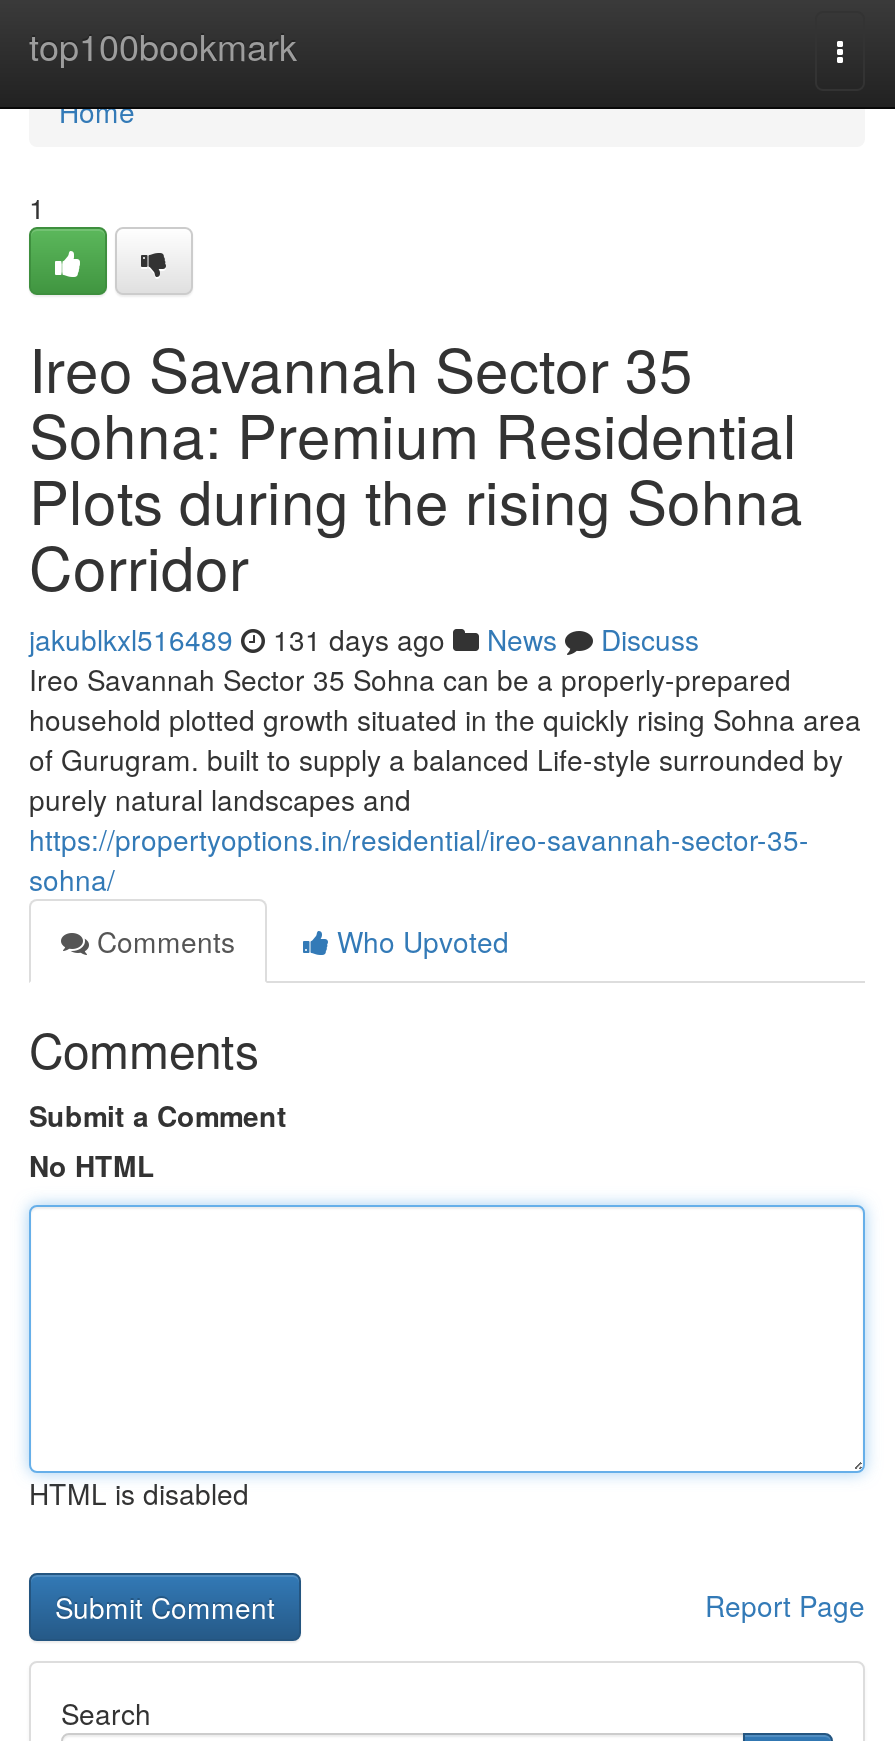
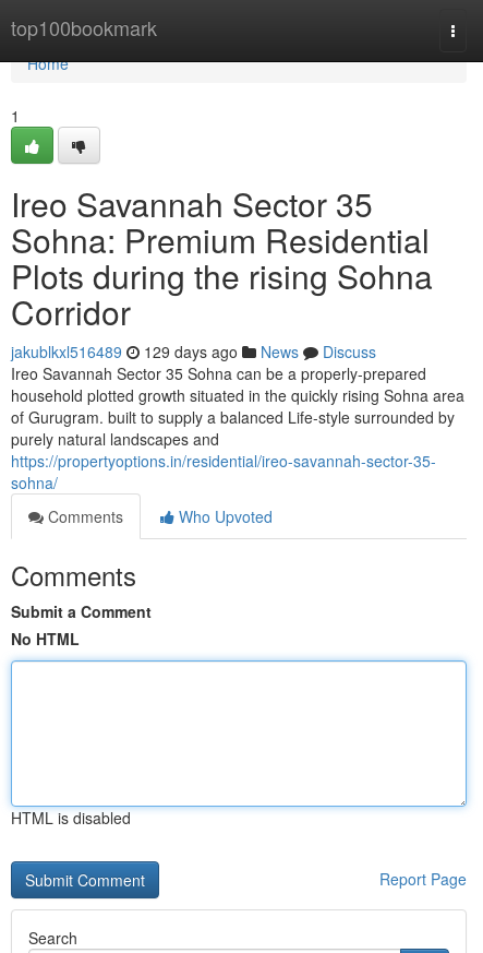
- jakublkxl516489 131 days ago News Discuss
+ jakublkxl516489 129 days ago News Discuss
